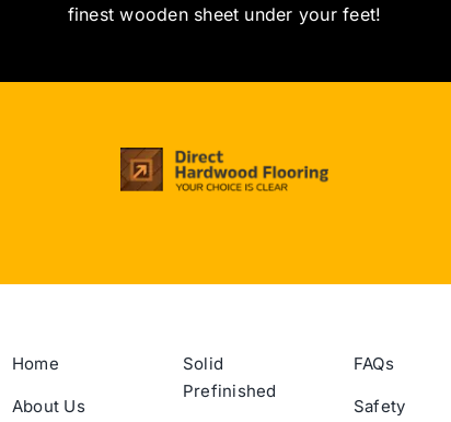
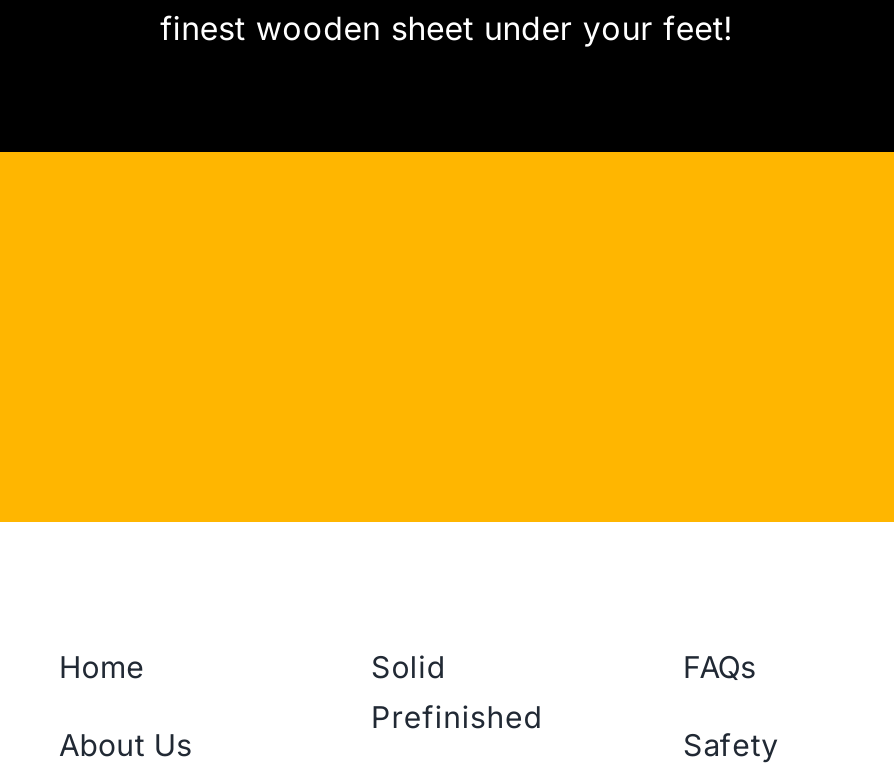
- [image]

- [image]
